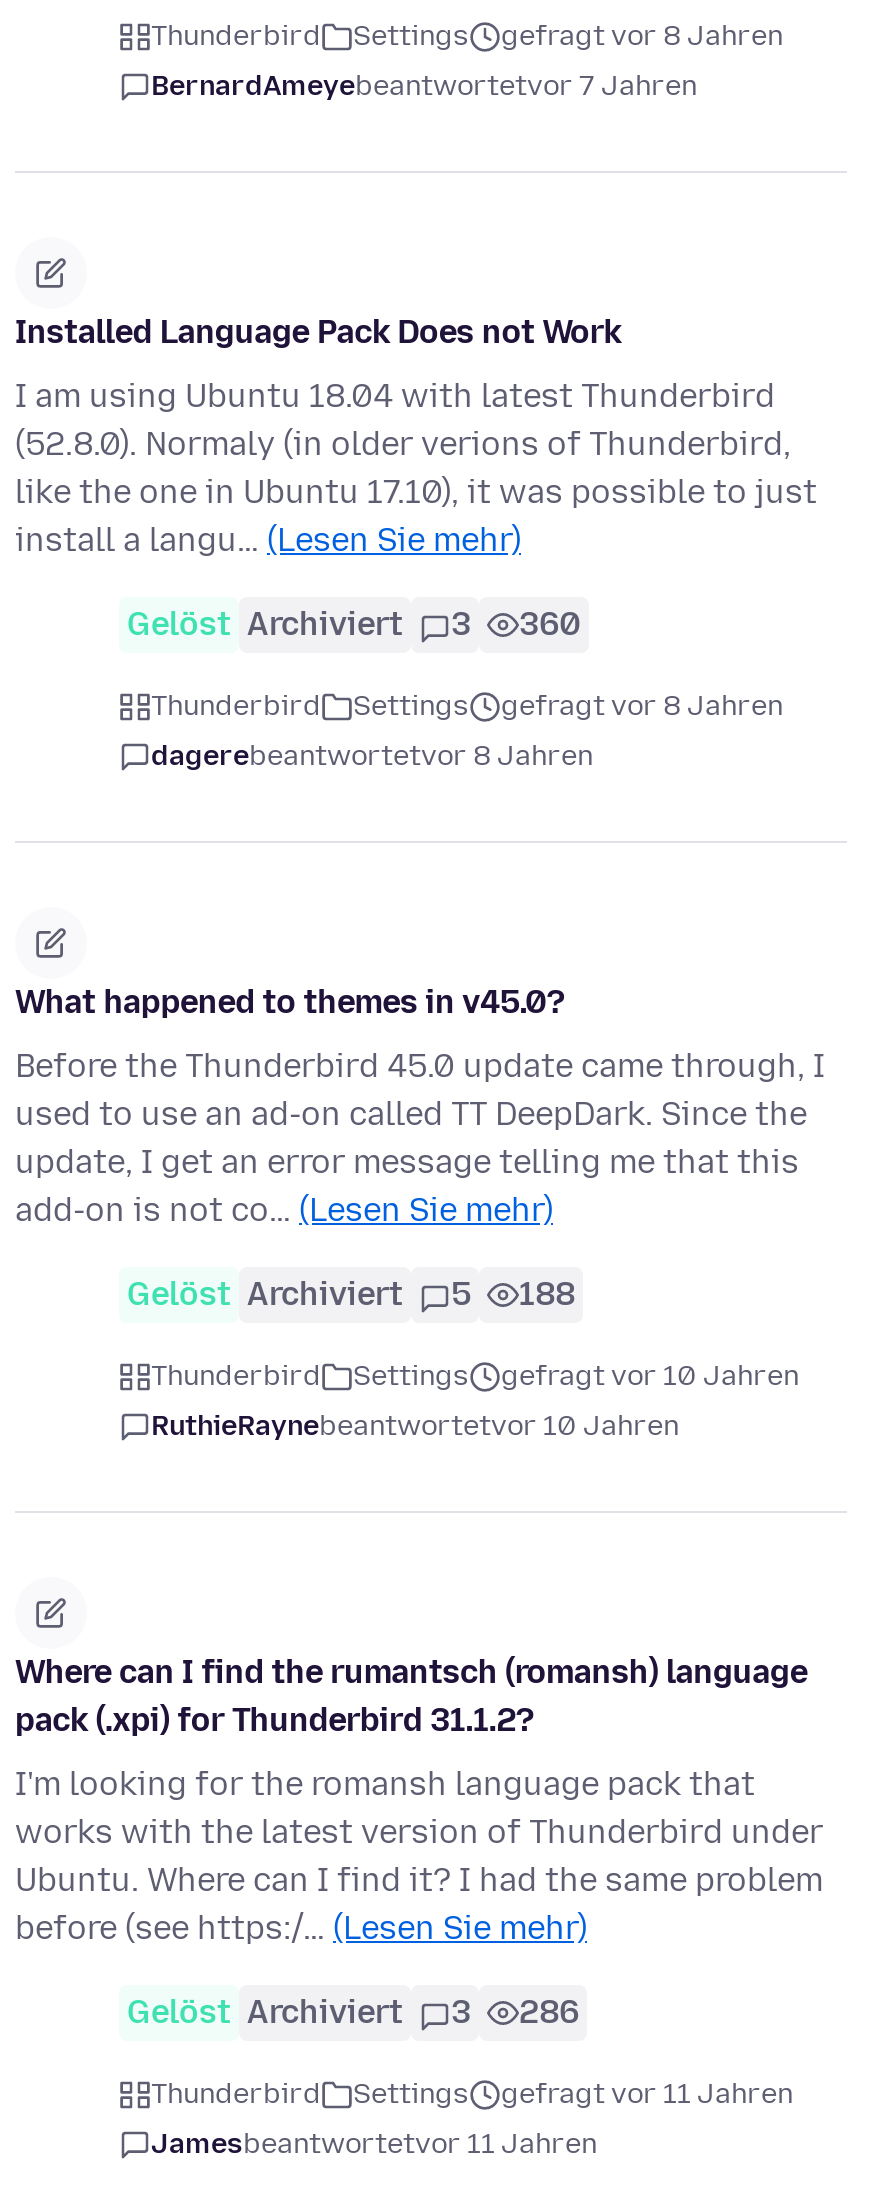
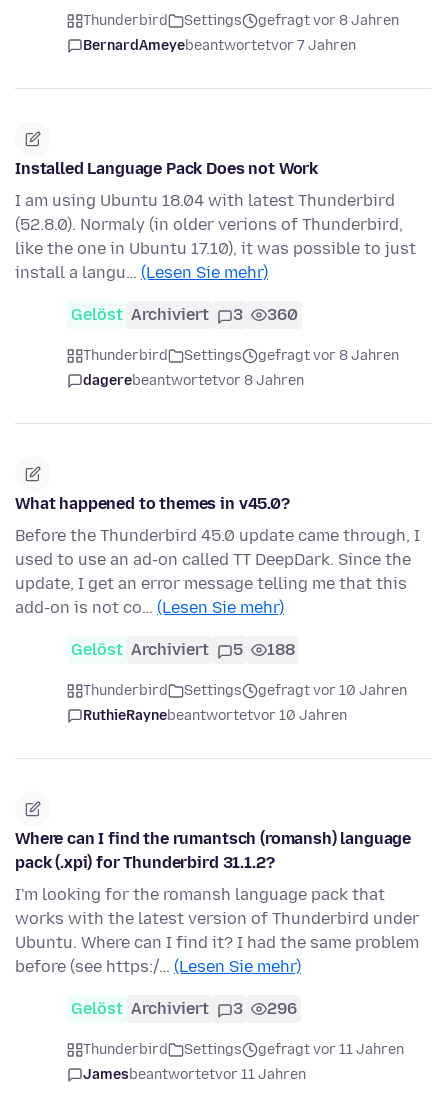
- Gelöst Archiviert 3 286
+ Gelöst Archiviert 3 296
